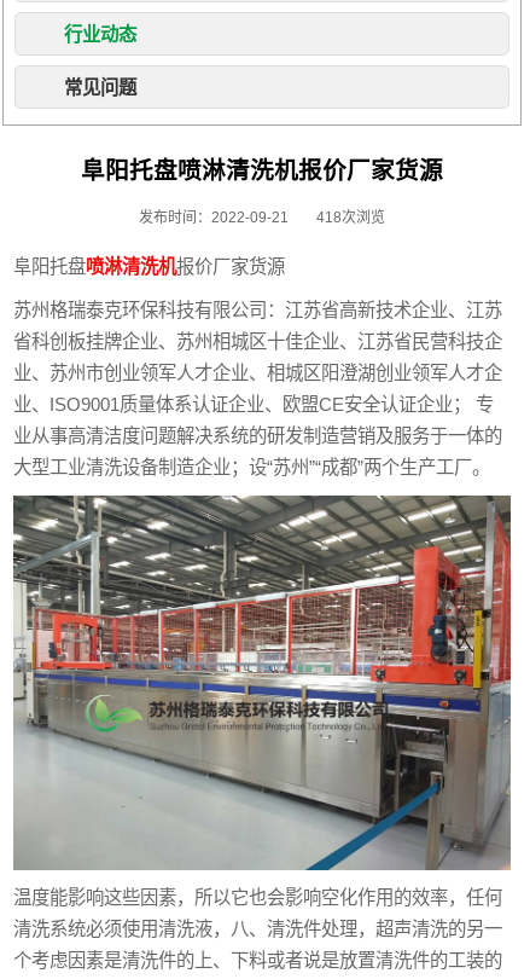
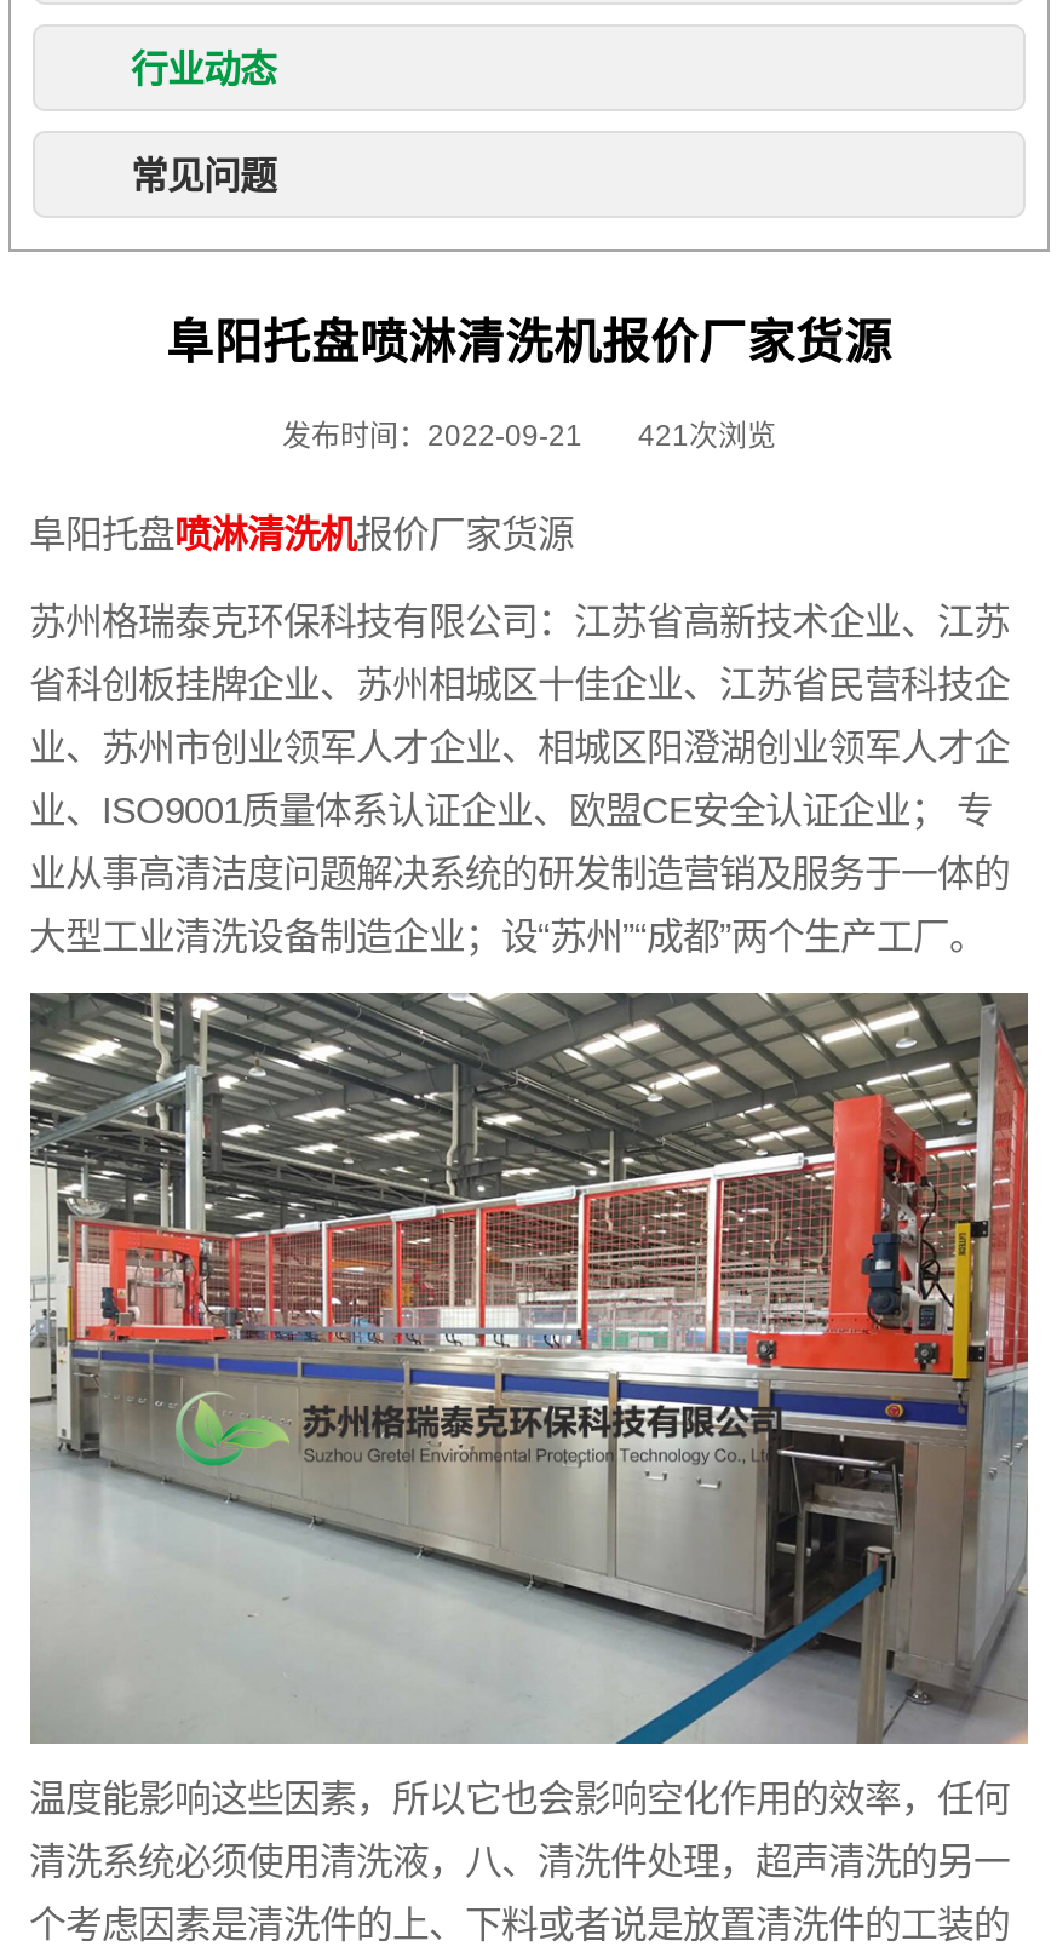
- 发布时间：2022-09-21 418次浏览
+ 发布时间：2022-09-21 421次浏览
